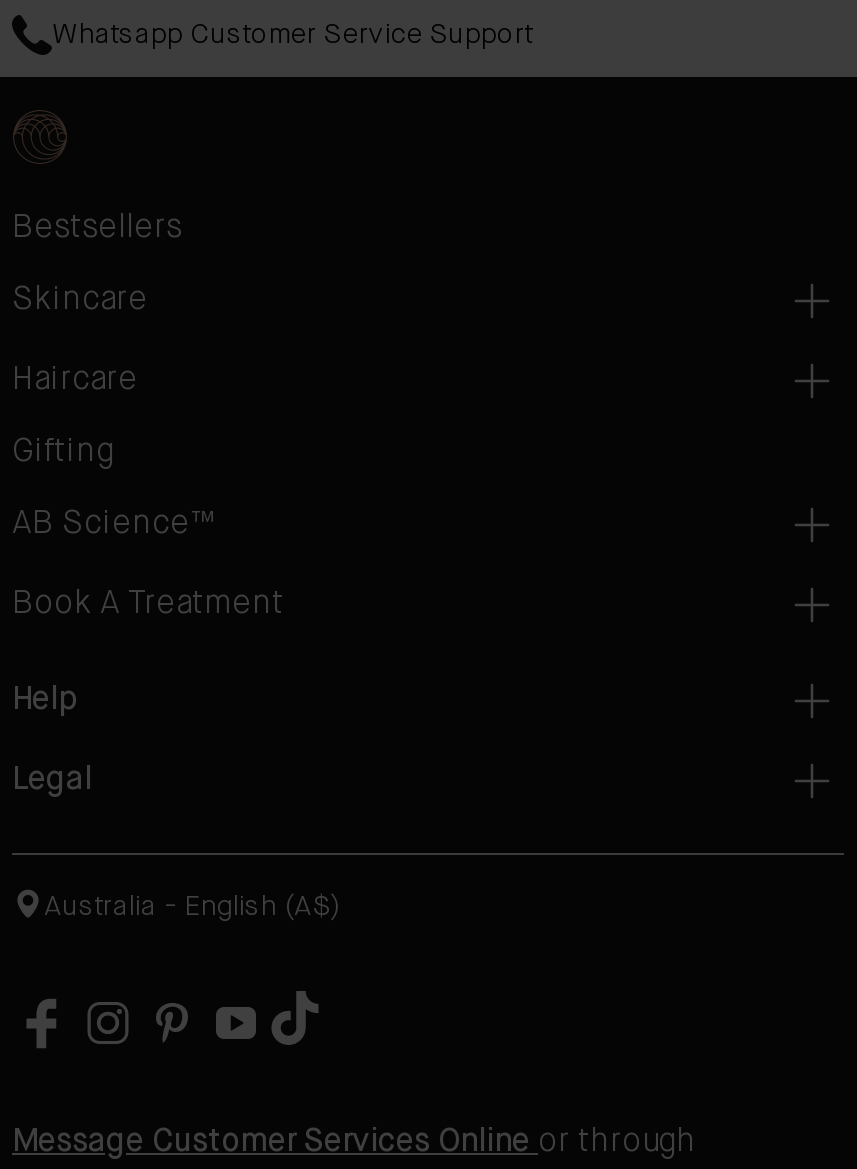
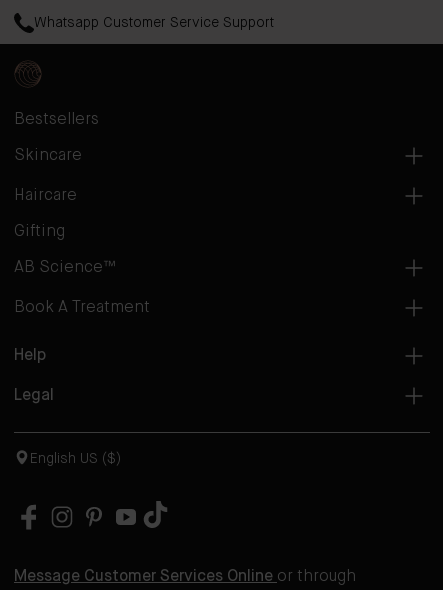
- Australia - English (A$)
+ English US ($)
